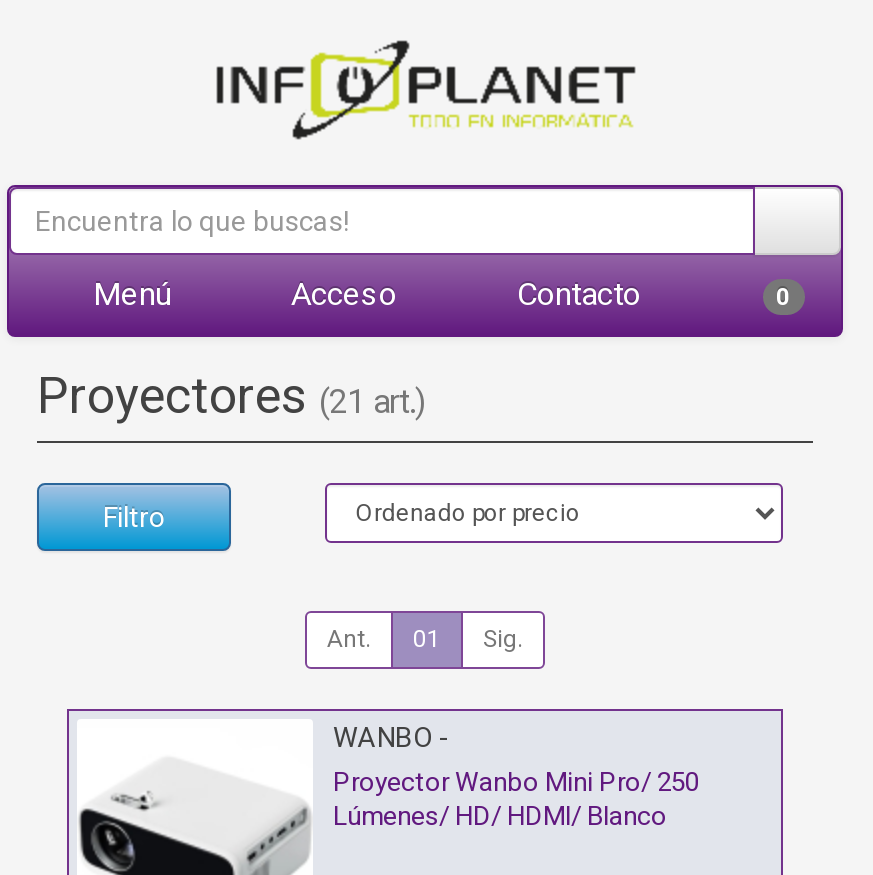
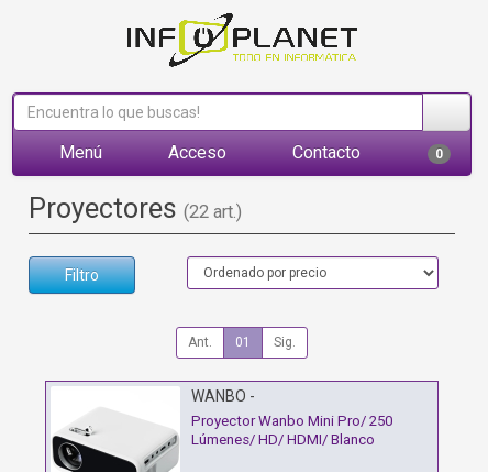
- Proyectores (21 art.)
+ Proyectores (22 art.)
